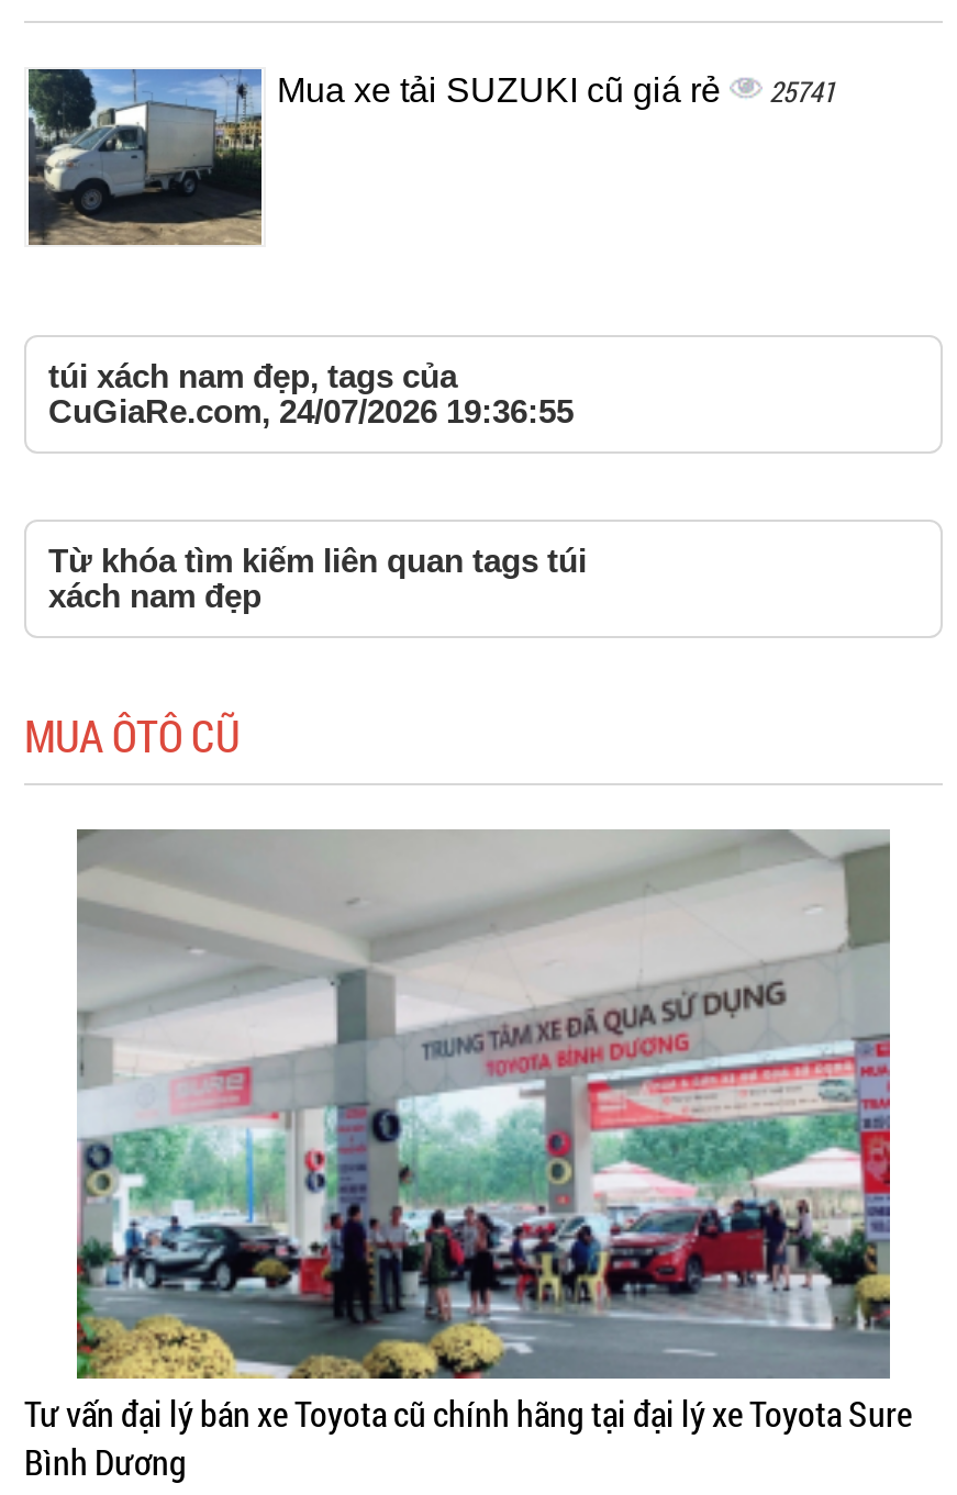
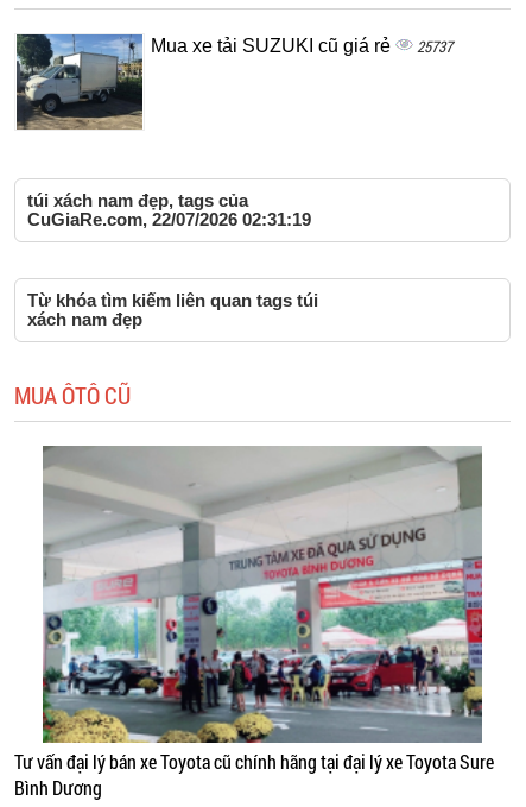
- Mua xe tải SUZUKI cũ giá rẻ 25741
+ Mua xe tải SUZUKI cũ giá rẻ 25737

- CuGiaRe.com, 24/07/2026 19:36:55
+ CuGiaRe.com, 22/07/2026 02:31:19
